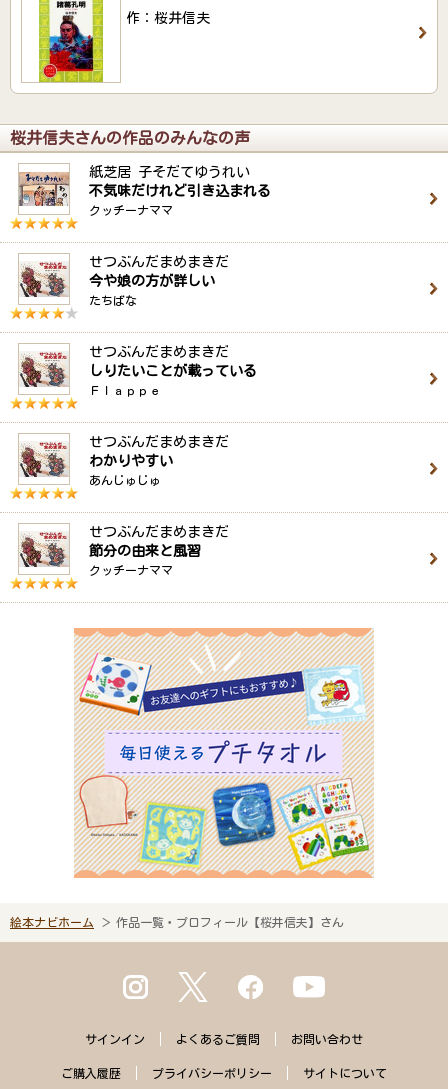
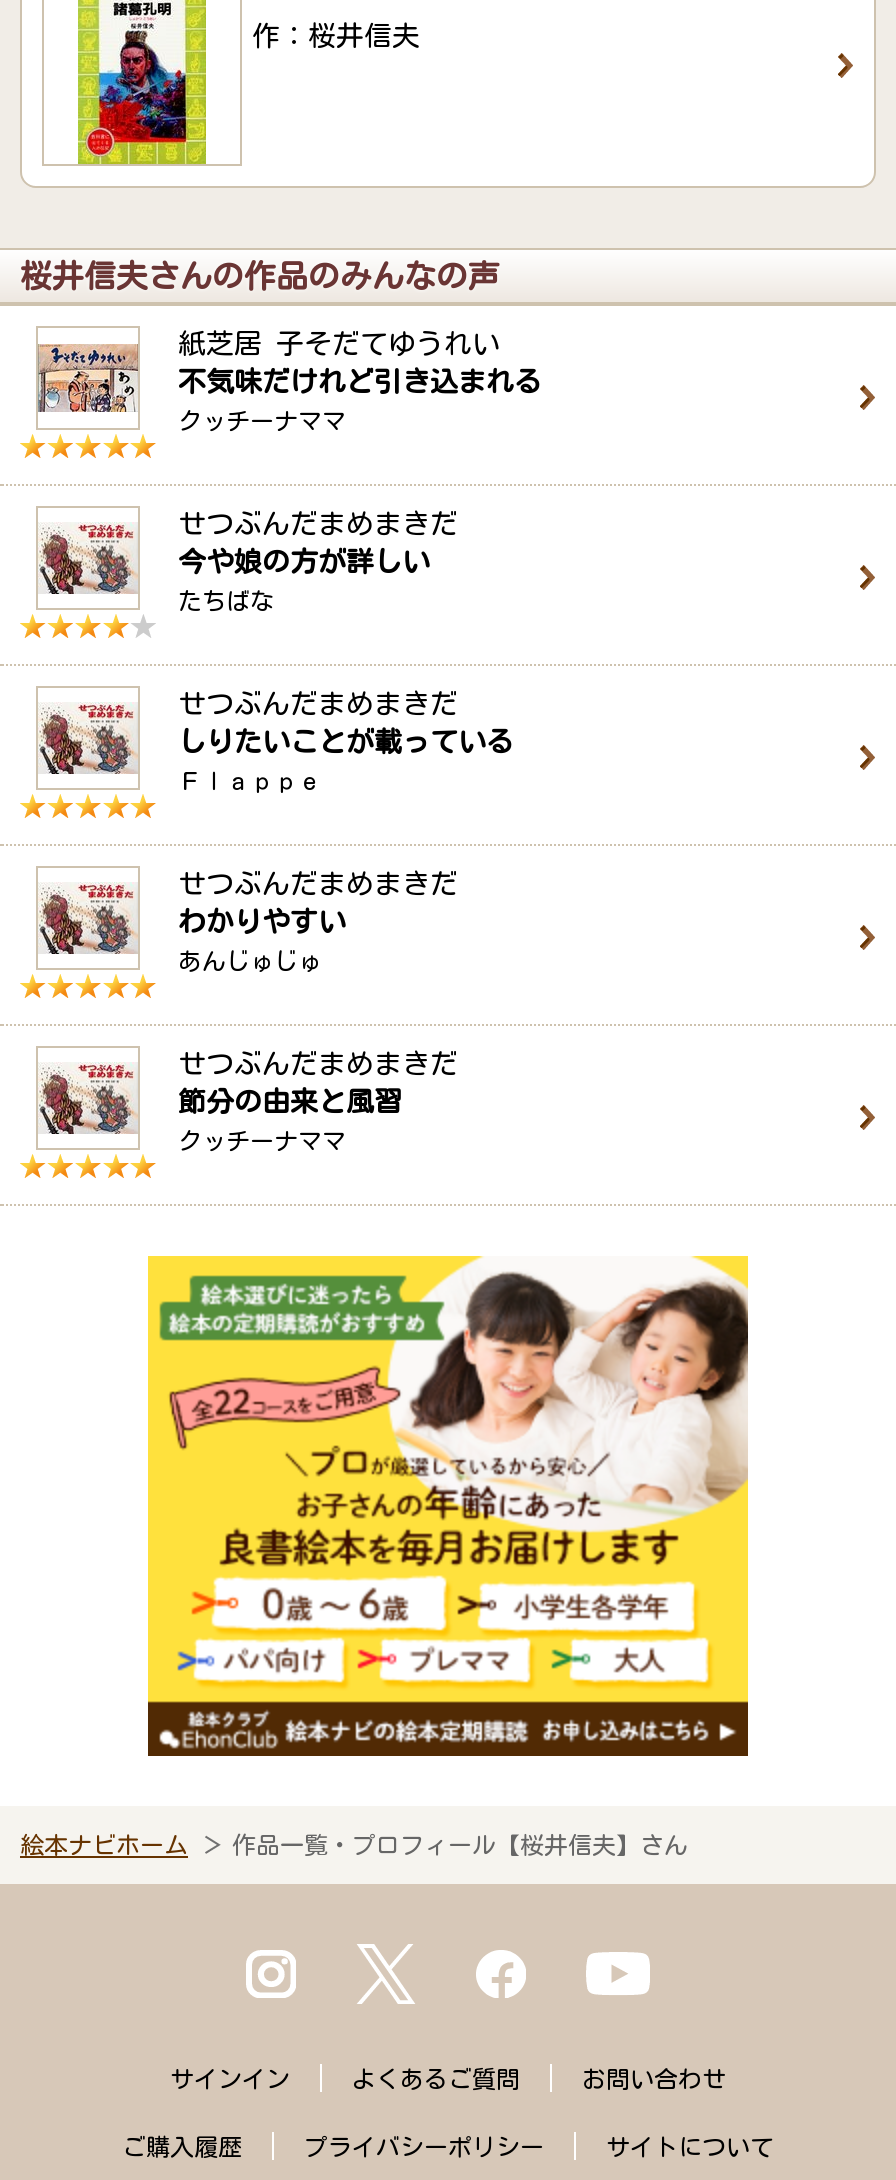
- [image]
+ [image]
